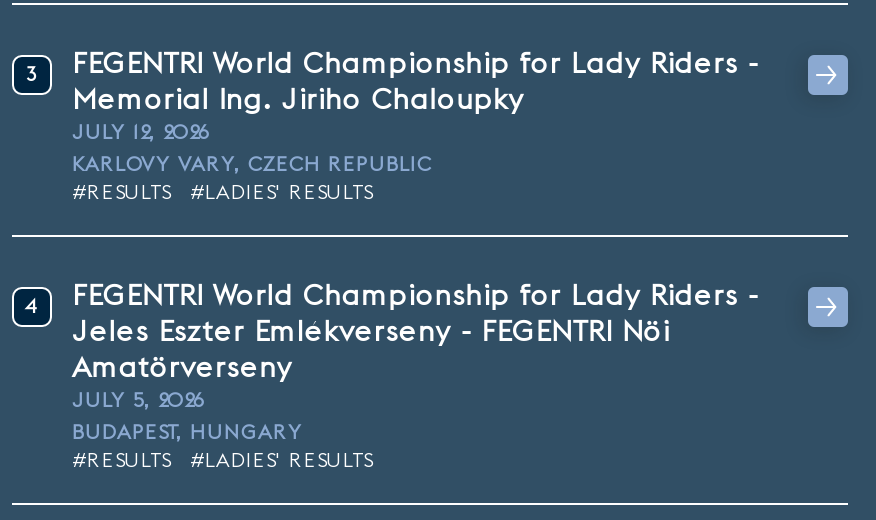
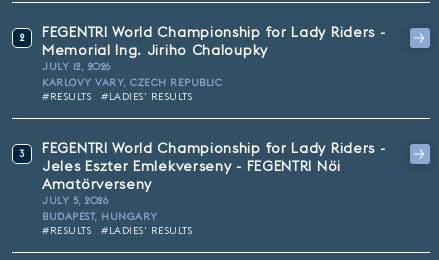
- 3 FEGENTRI World Championship for Lady Riders -
+ 2 FEGENTRI World Championship for Lady Riders -

- 4 FEGENTRI World Championship for Lady Riders -
+ 3 FEGENTRI World Championship for Lady Riders -
